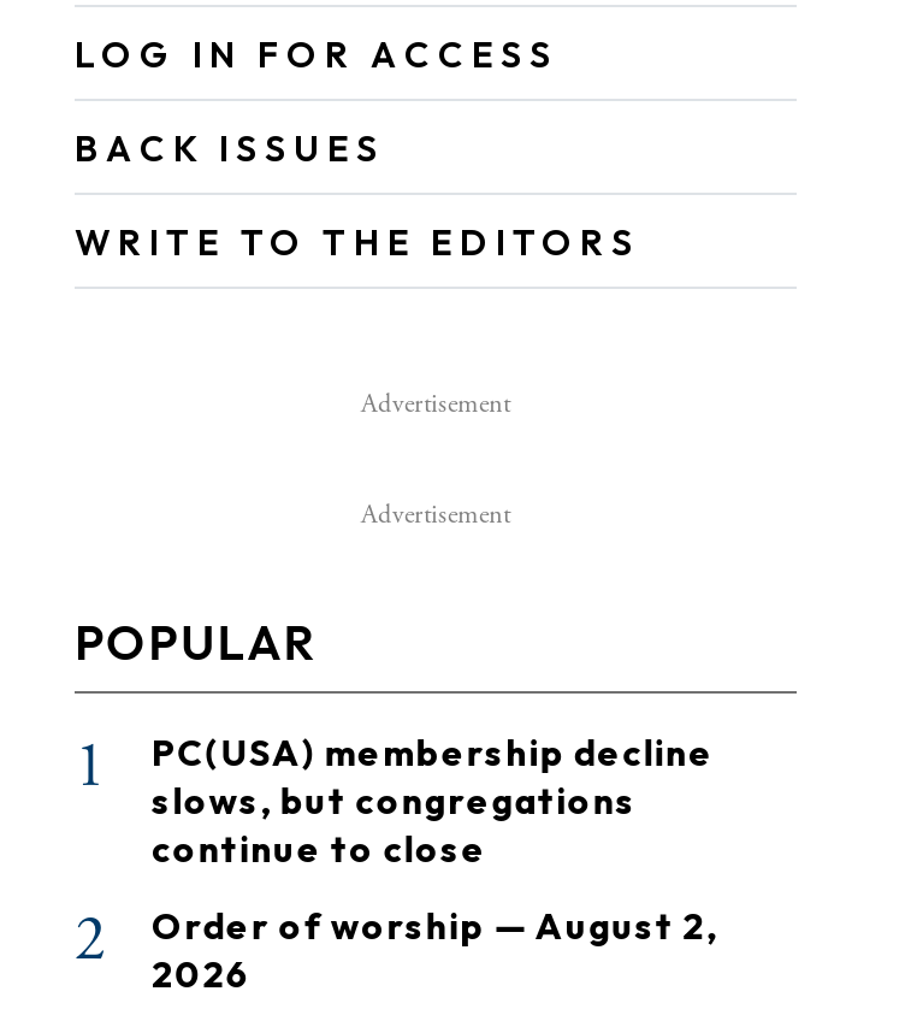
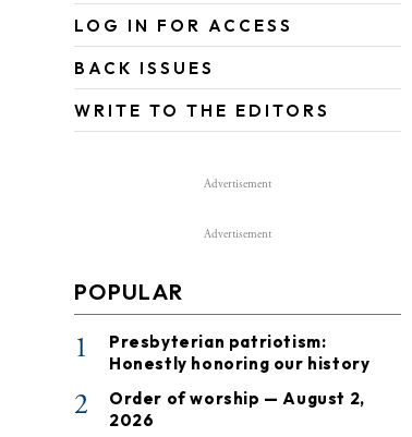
- PC(USA) membership decline
- slows, but congregations
- continue to close
+ Presbyterian patriotism:
+ Honestly honoring our history
